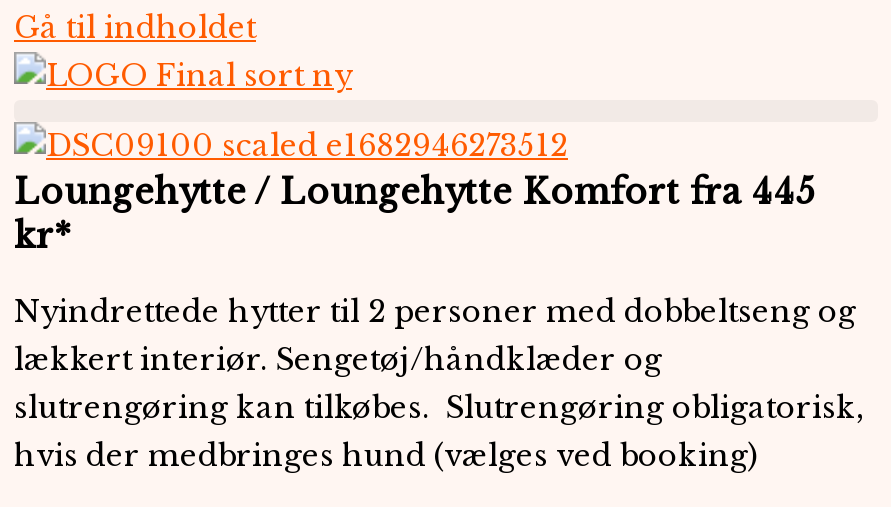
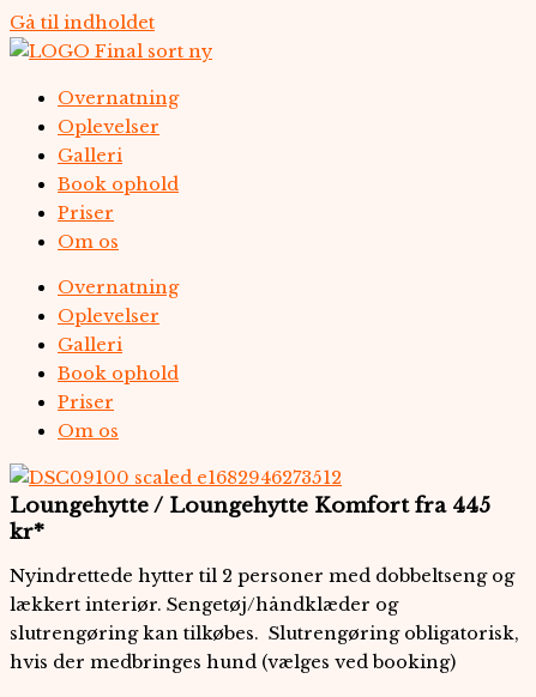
+ Overnatning
+ Oplevelser
+ Galleri
+ Book ophold
+ Priser
+ Om os
+ Overnatning
+ Oplevelser
+ Galleri
+ Book ophold
+ Priser
+ Om os
